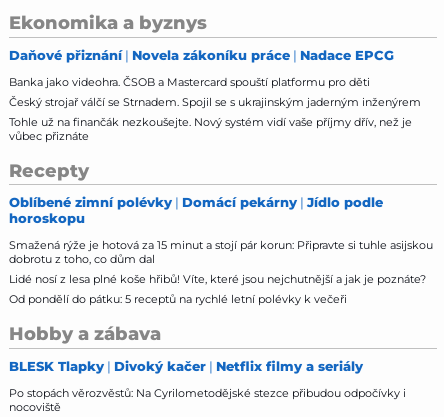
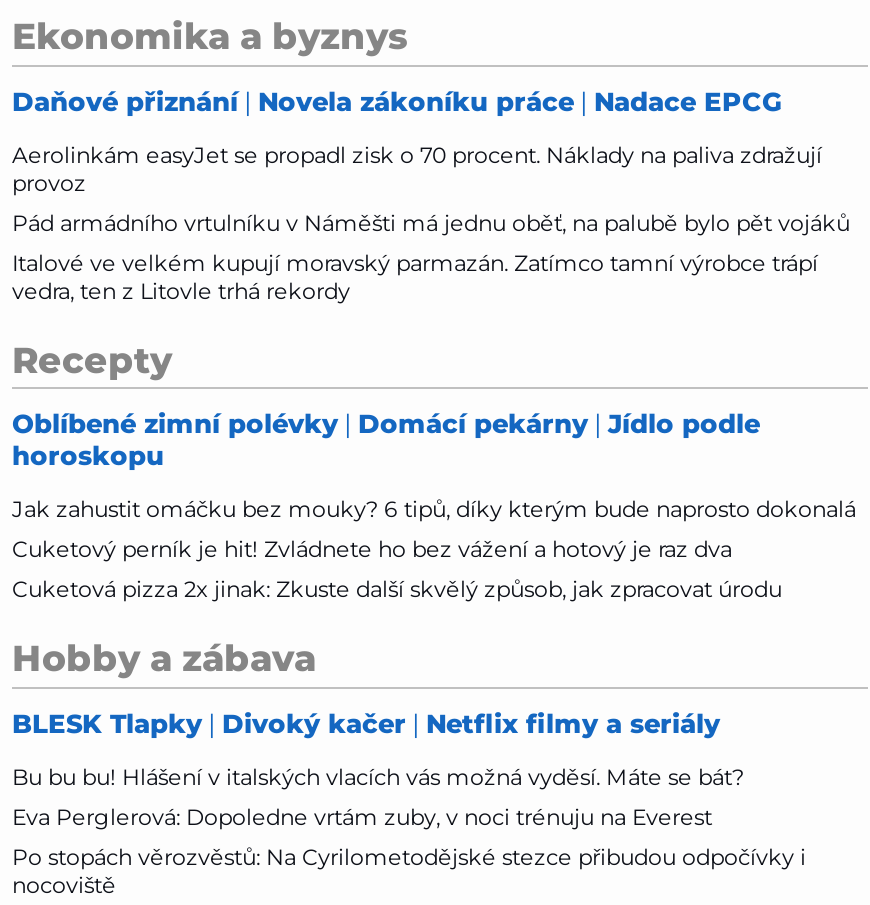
- Banka jako videohra. ČSOB a Mastercard spouští platformu pro děti
- Český strojař válčí se Strnadem. Spojil se s ukrajinským jaderným inženýrem
- Tohle už na finančák nezkoušejte. Nový systém vidí vaše příjmy dřív, než je
- vůbec přiznáte
+ Aerolinkám easyJet se propadl zisk o 70 procent. Náklady na paliva zdražují
+ provoz
+ Pád armádního vrtulníku v Náměšti má jednu oběť, na palubě bylo pět vojáků
+ Italové ve velkém kupují moravský parmazán. Zatímco tamní výrobce trápí
+ vedra, ten z Litovle trhá rekordy

- Smažená rýže je hotová za 15 minut a stojí pár korun: Připravte si tuhle asijskou
- dobrotu z toho, co dům dal
- Lidé nosí z lesa plné koše hřibů! Víte, které jsou nejchutnější a jak je poznáte?
- Od pondělí do pátku: 5 receptů na rychlé letní polévky k večeři
+ Jak zahustit omáčku bez mouky? 6 tipů, díky kterým bude naprosto dokonalá
+ Cuketový perník je hit! Zvládnete ho bez vážení a hotový je raz dva
+ Cuketová pizza 2x jinak: Zkuste další skvělý způsob, jak zpracovat úrodu

+ Bu bu bu! Hlášení v italských vlacích vás možná vyděsí. Máte se bát?
+ Eva Perglerová: Dopoledne vrtám zuby, v noci trénuju na Everest
